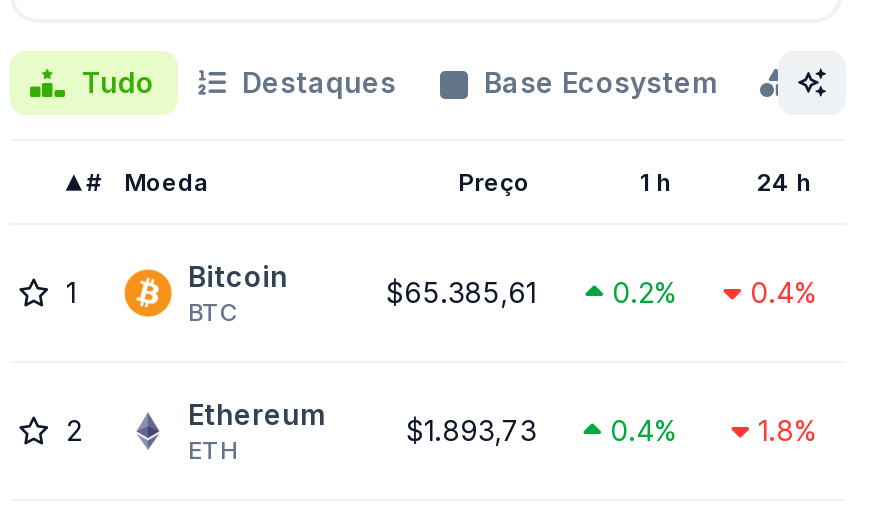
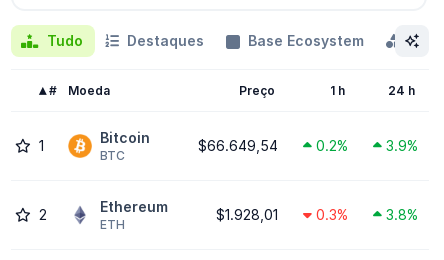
- $65.385,61
+ $66.649,54

- 0.4%
+ 3.9%

- $1.893,73
+ $1.928,01

- 0.4%
+ 0.3%

- 1.8%
+ 3.8%
